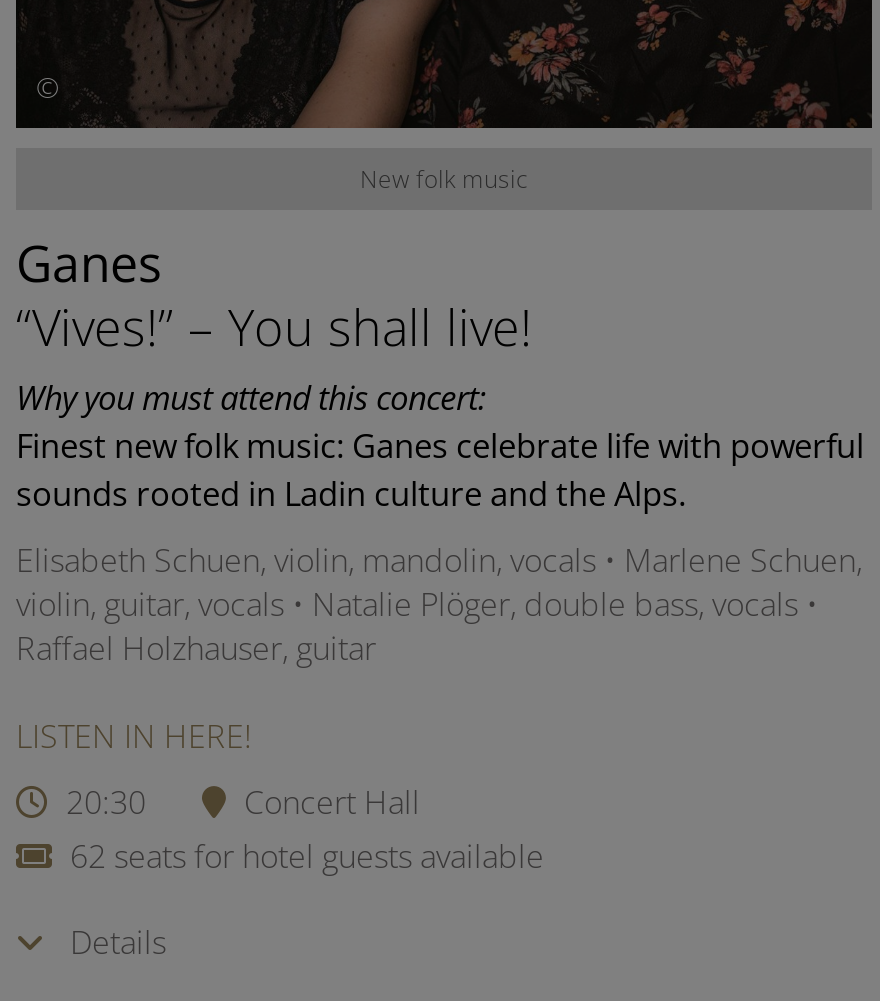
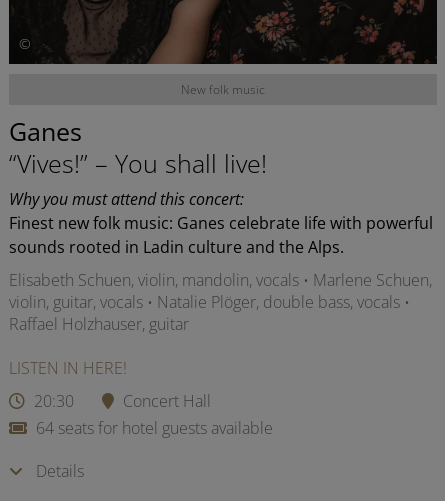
- 62 seats for hotel guests available
+ 64 seats for hotel guests available
